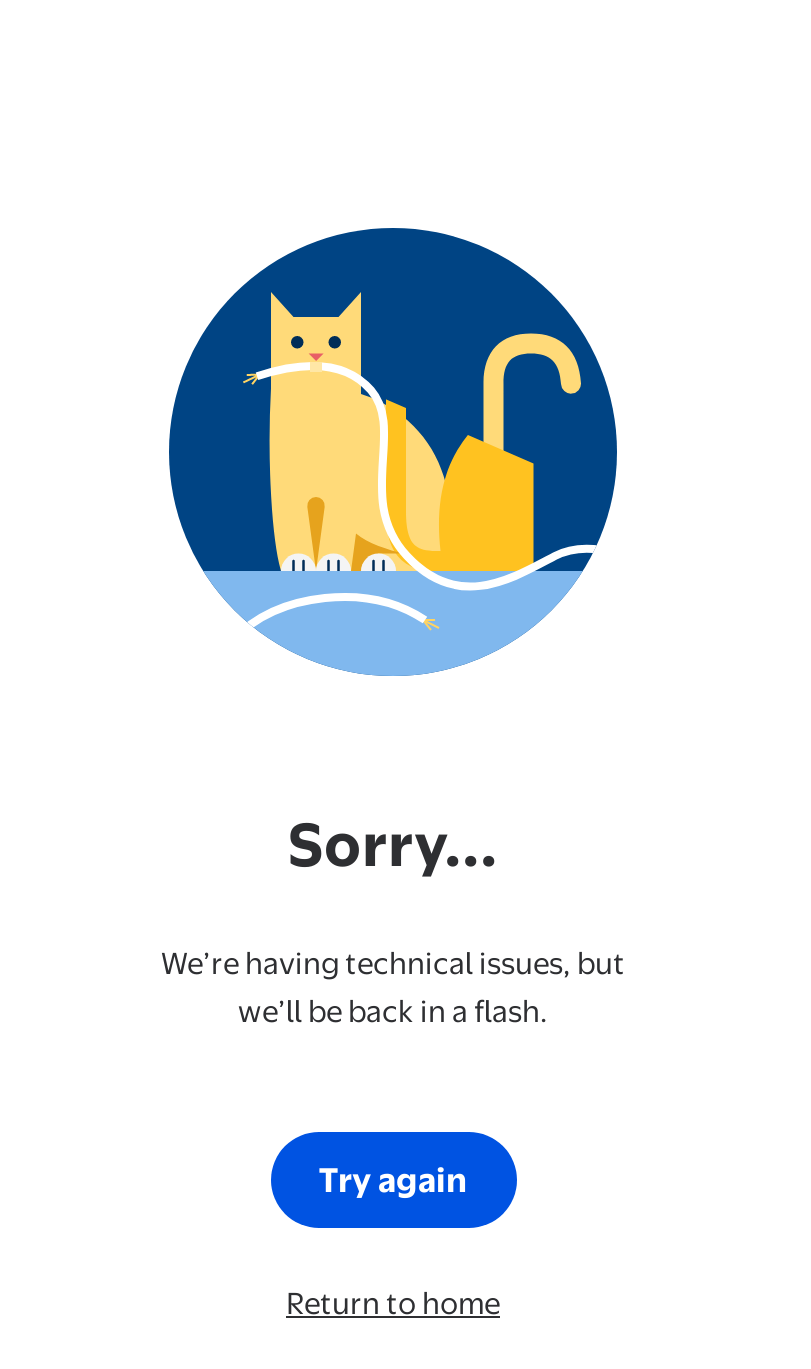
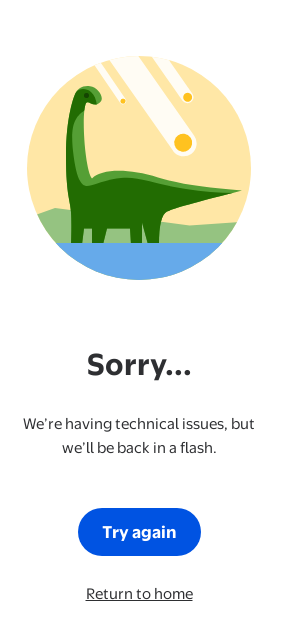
- [image]
+ [image]
